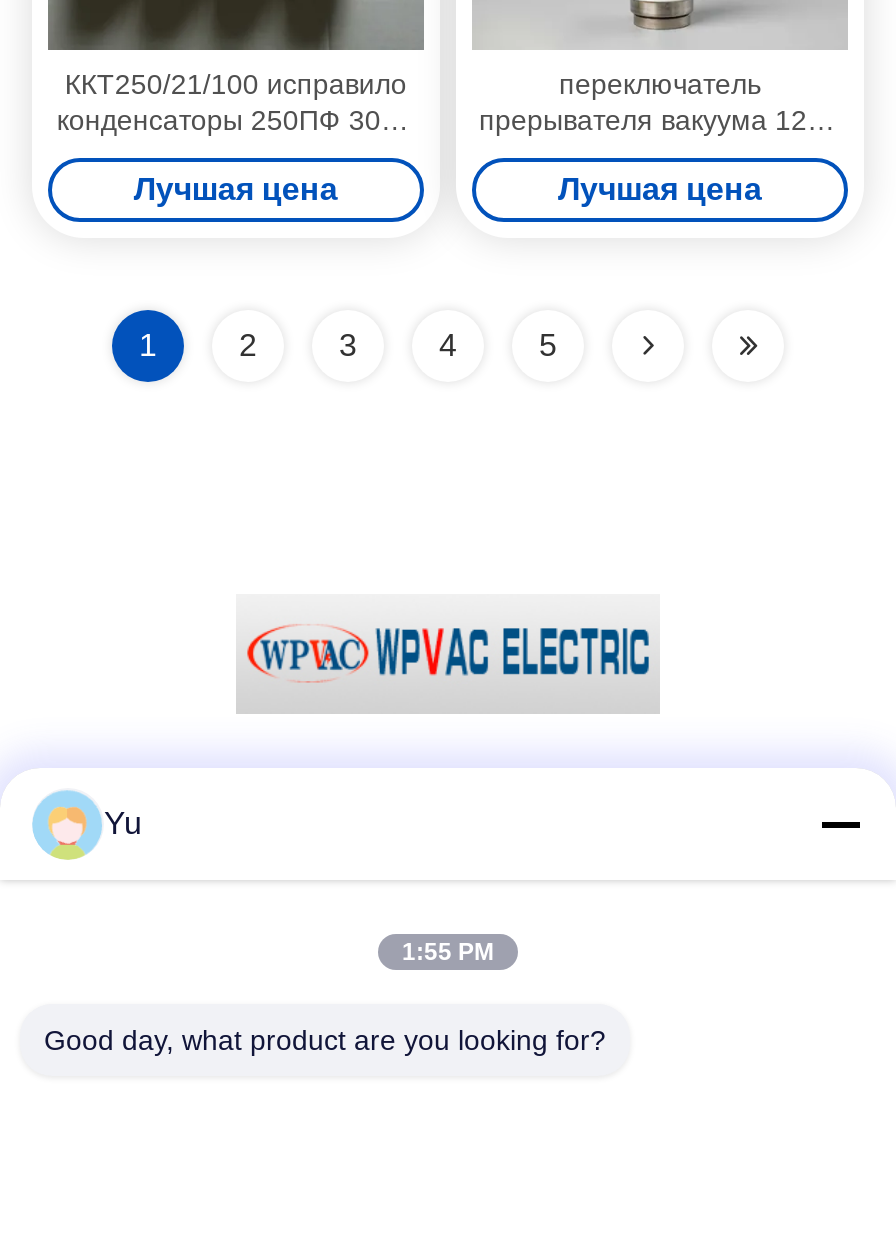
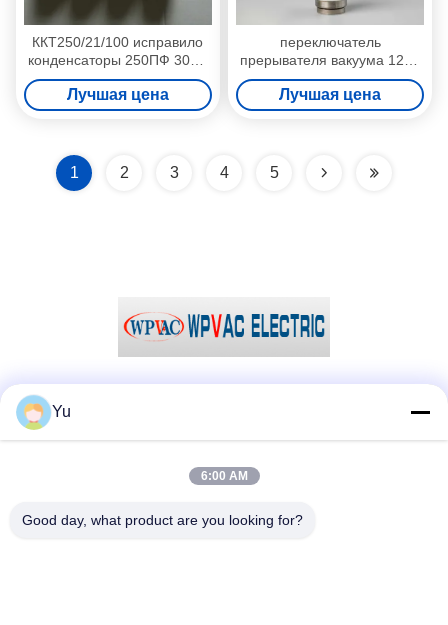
- 1:55 PM
+ 6:00 AM
